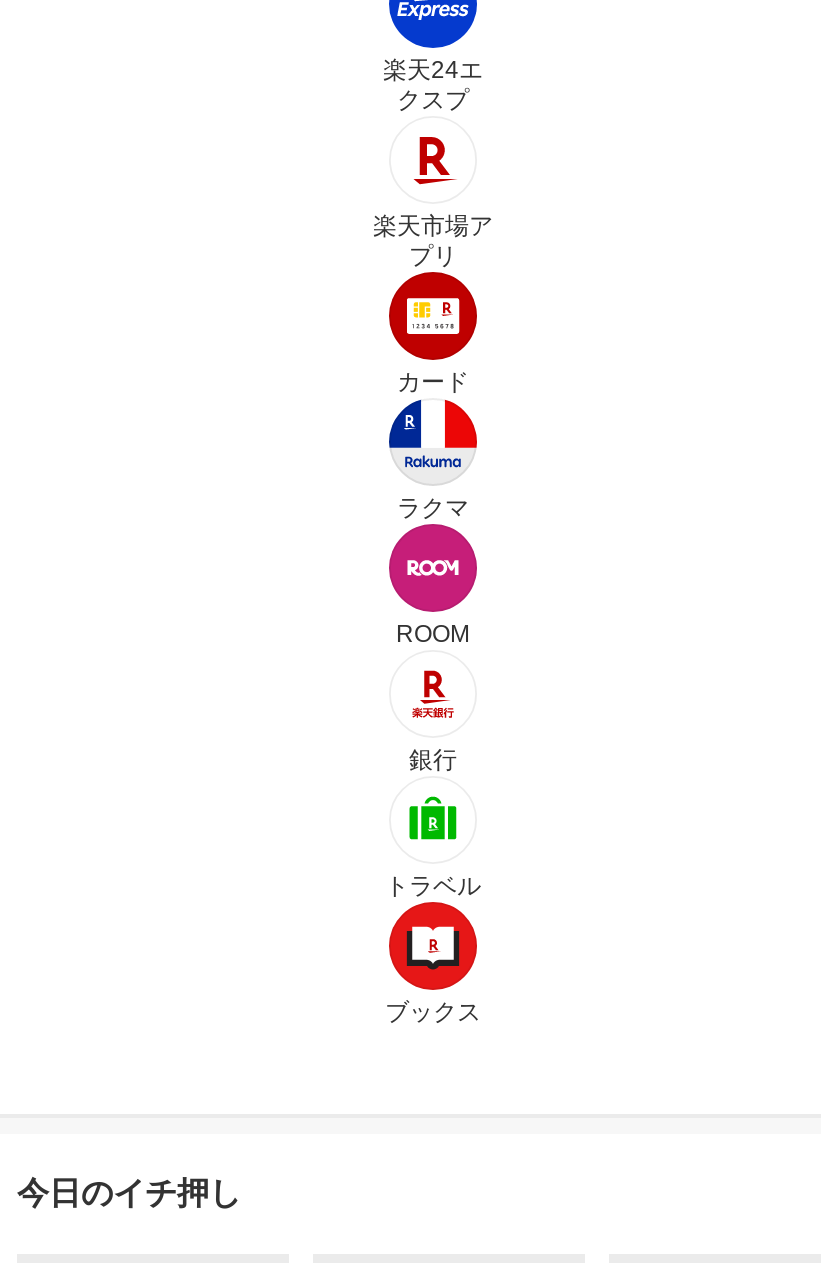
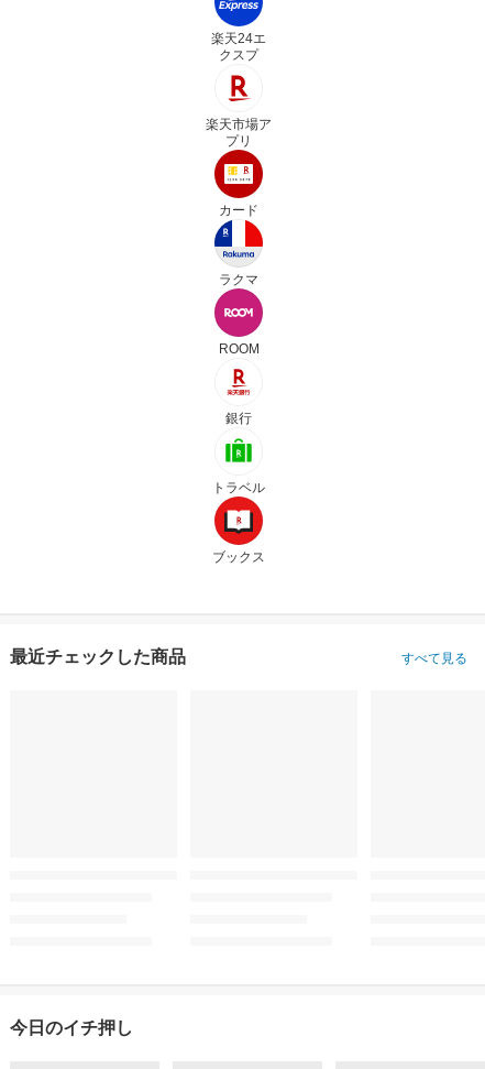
+ 最近チェックした商品
+ すべて見る
